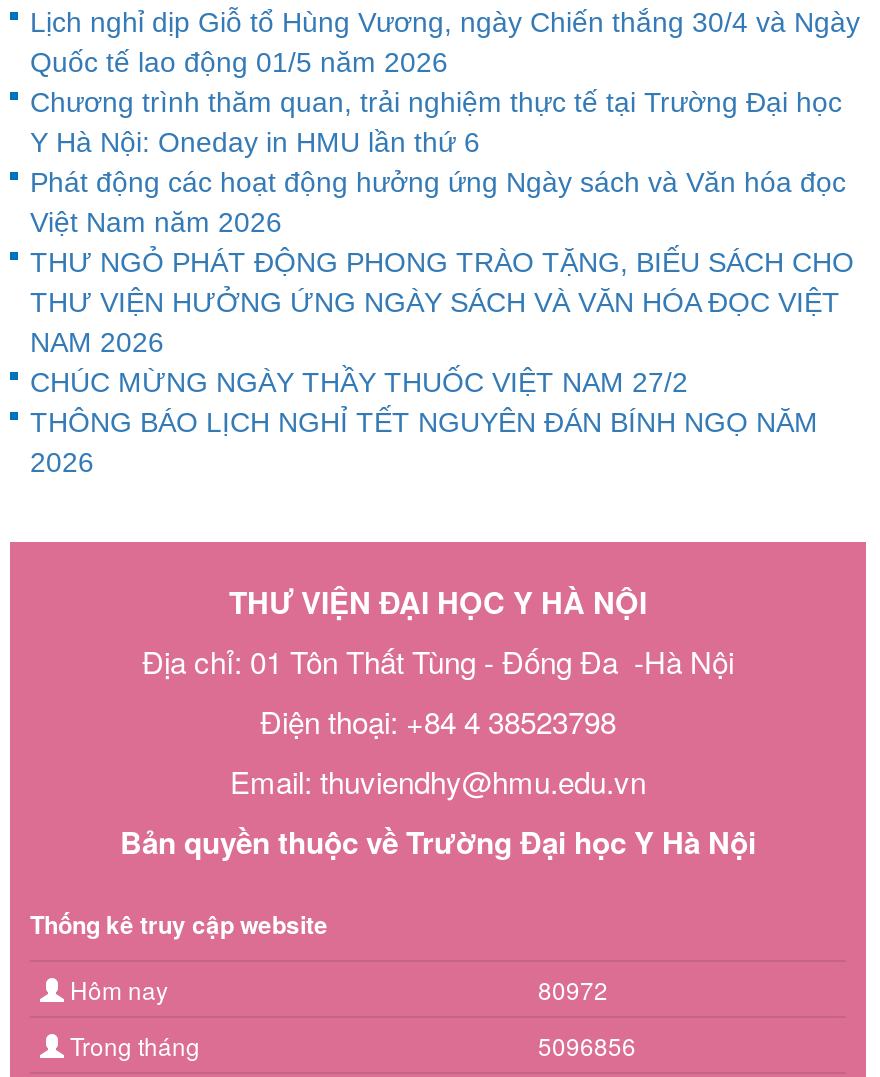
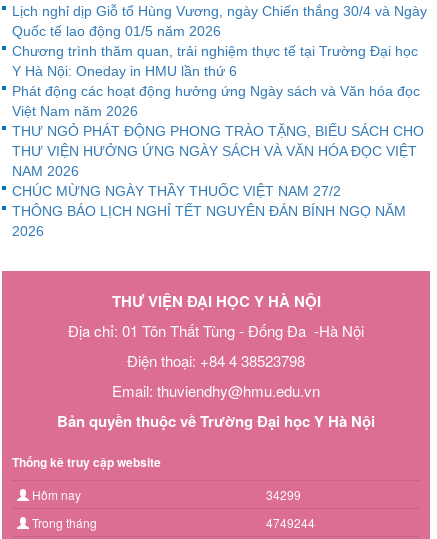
- 80972
+ 34299

- 5096856
+ 4749244
